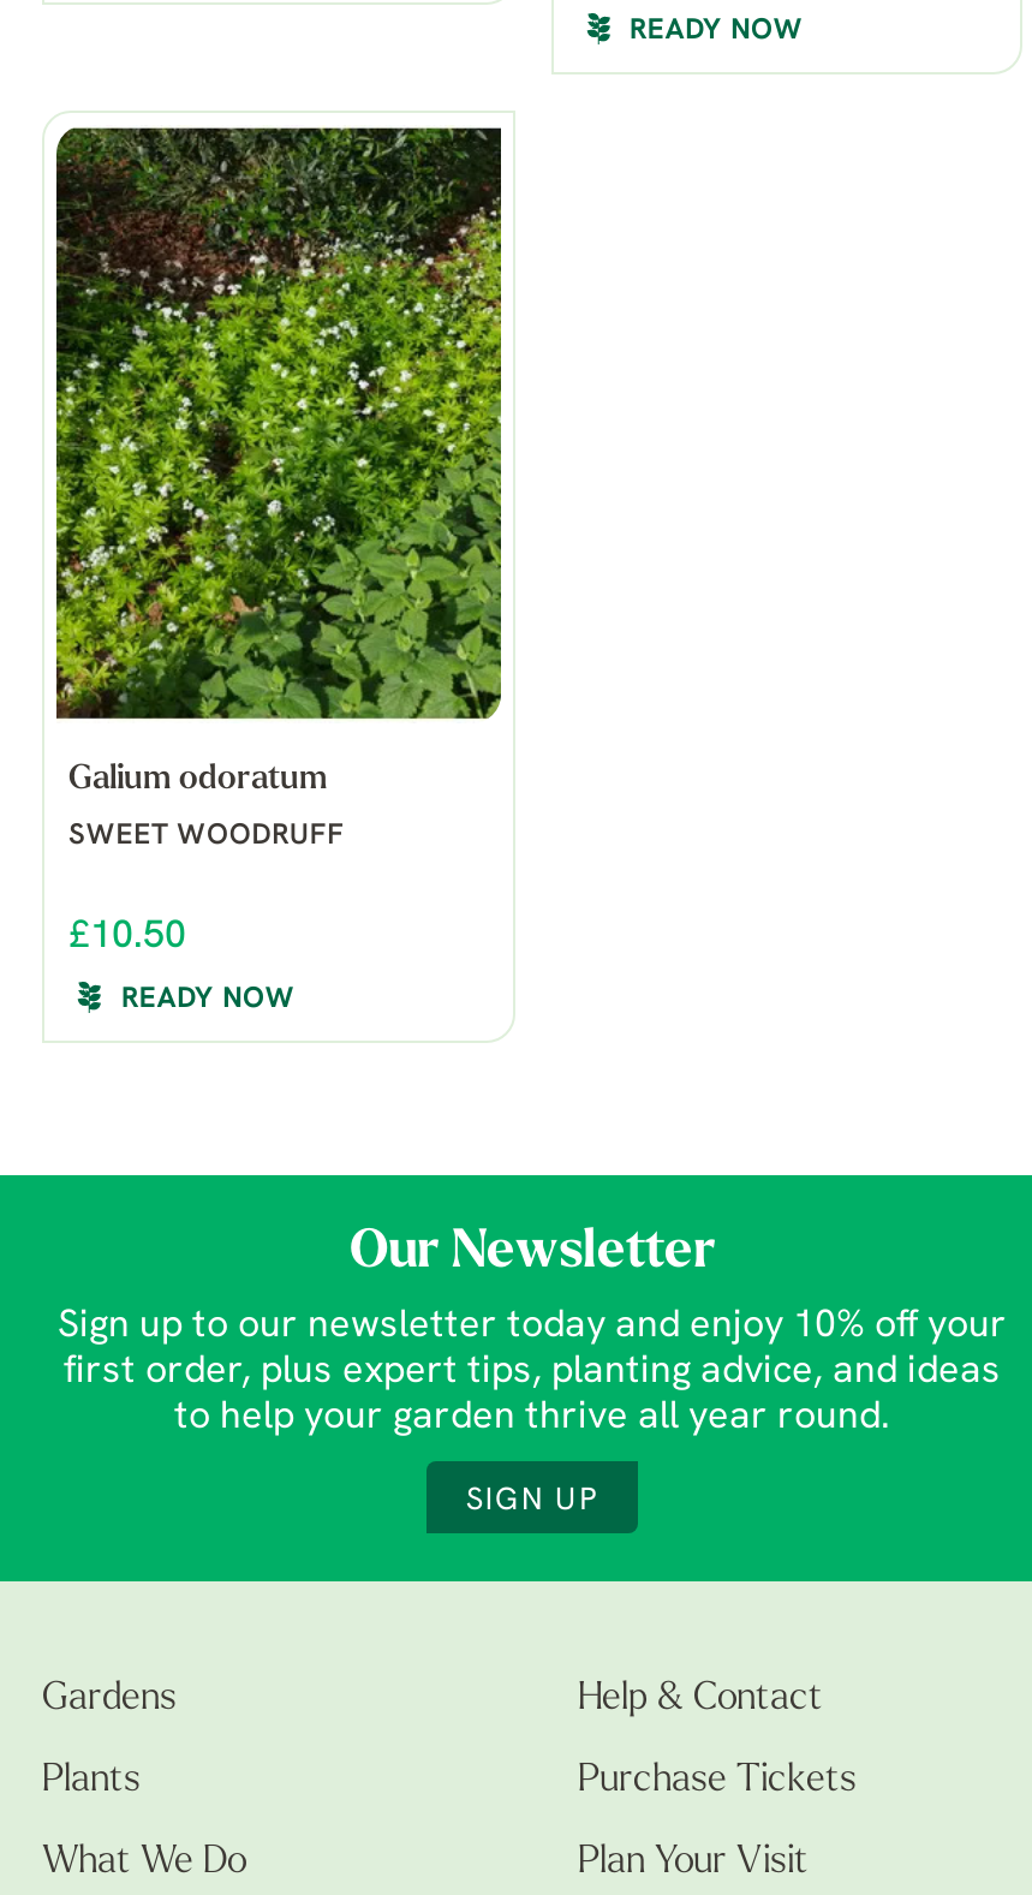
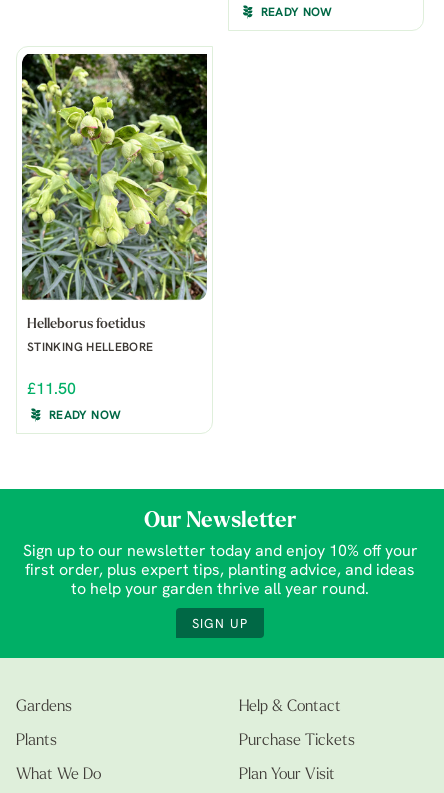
- [image]
- Galium odoratum
+ [image]
+ Helleborus foetidus

- SWEET WOODRUFF
+ STINKING HELLEBORE

- £10.50
+ £11.50
